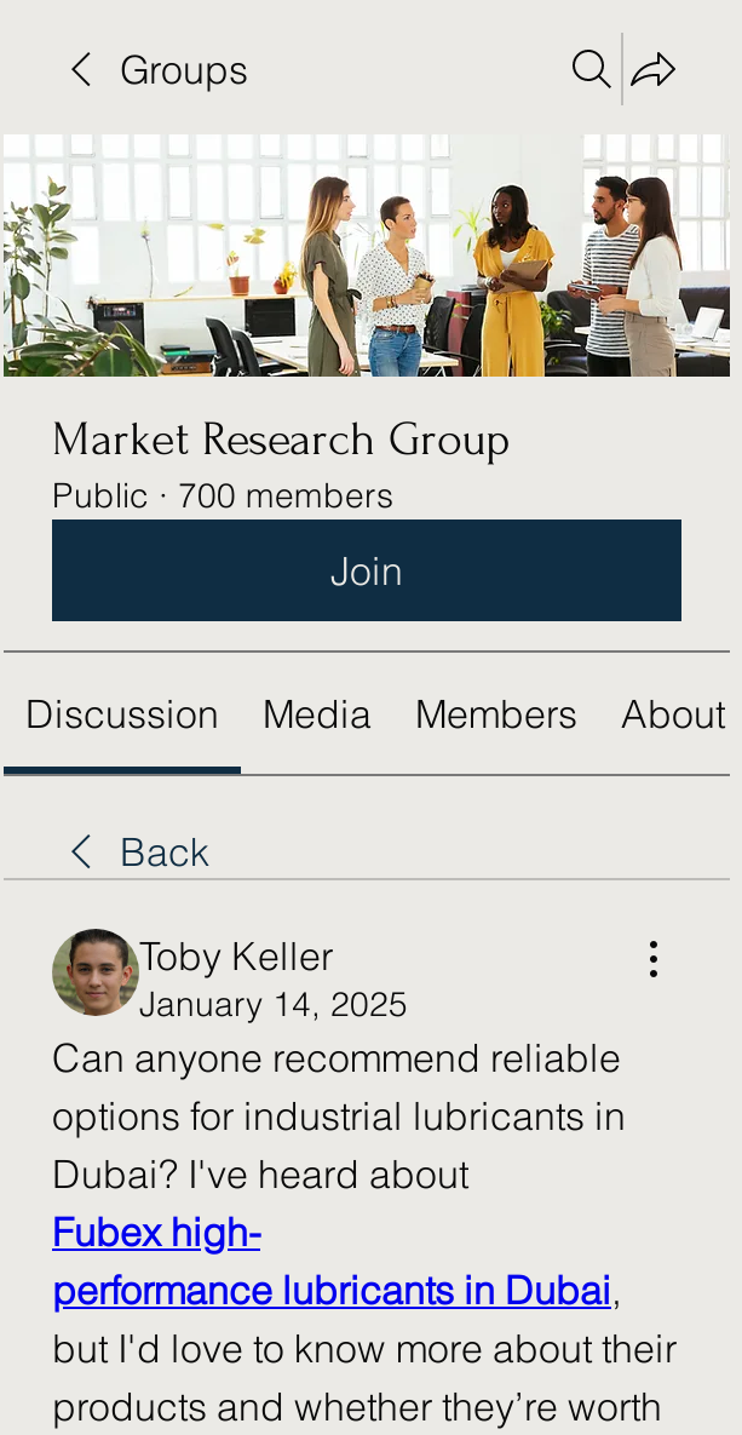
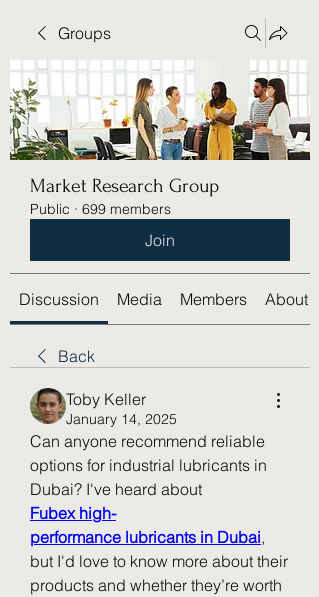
- Public · 700 members
+ Public · 699 members
